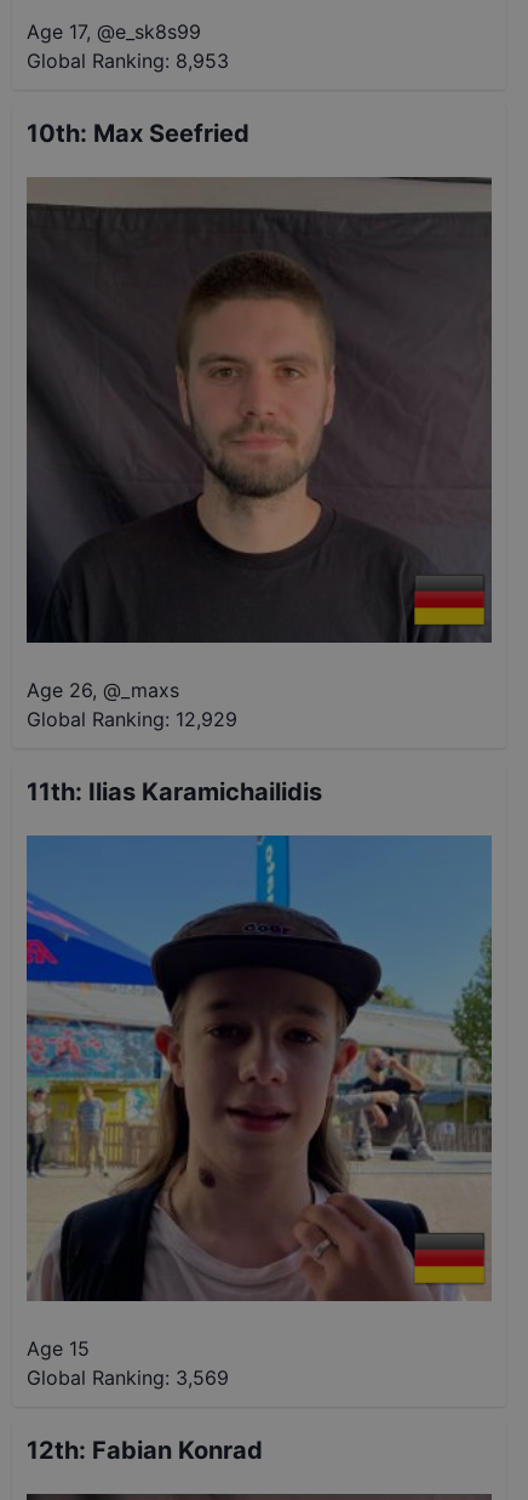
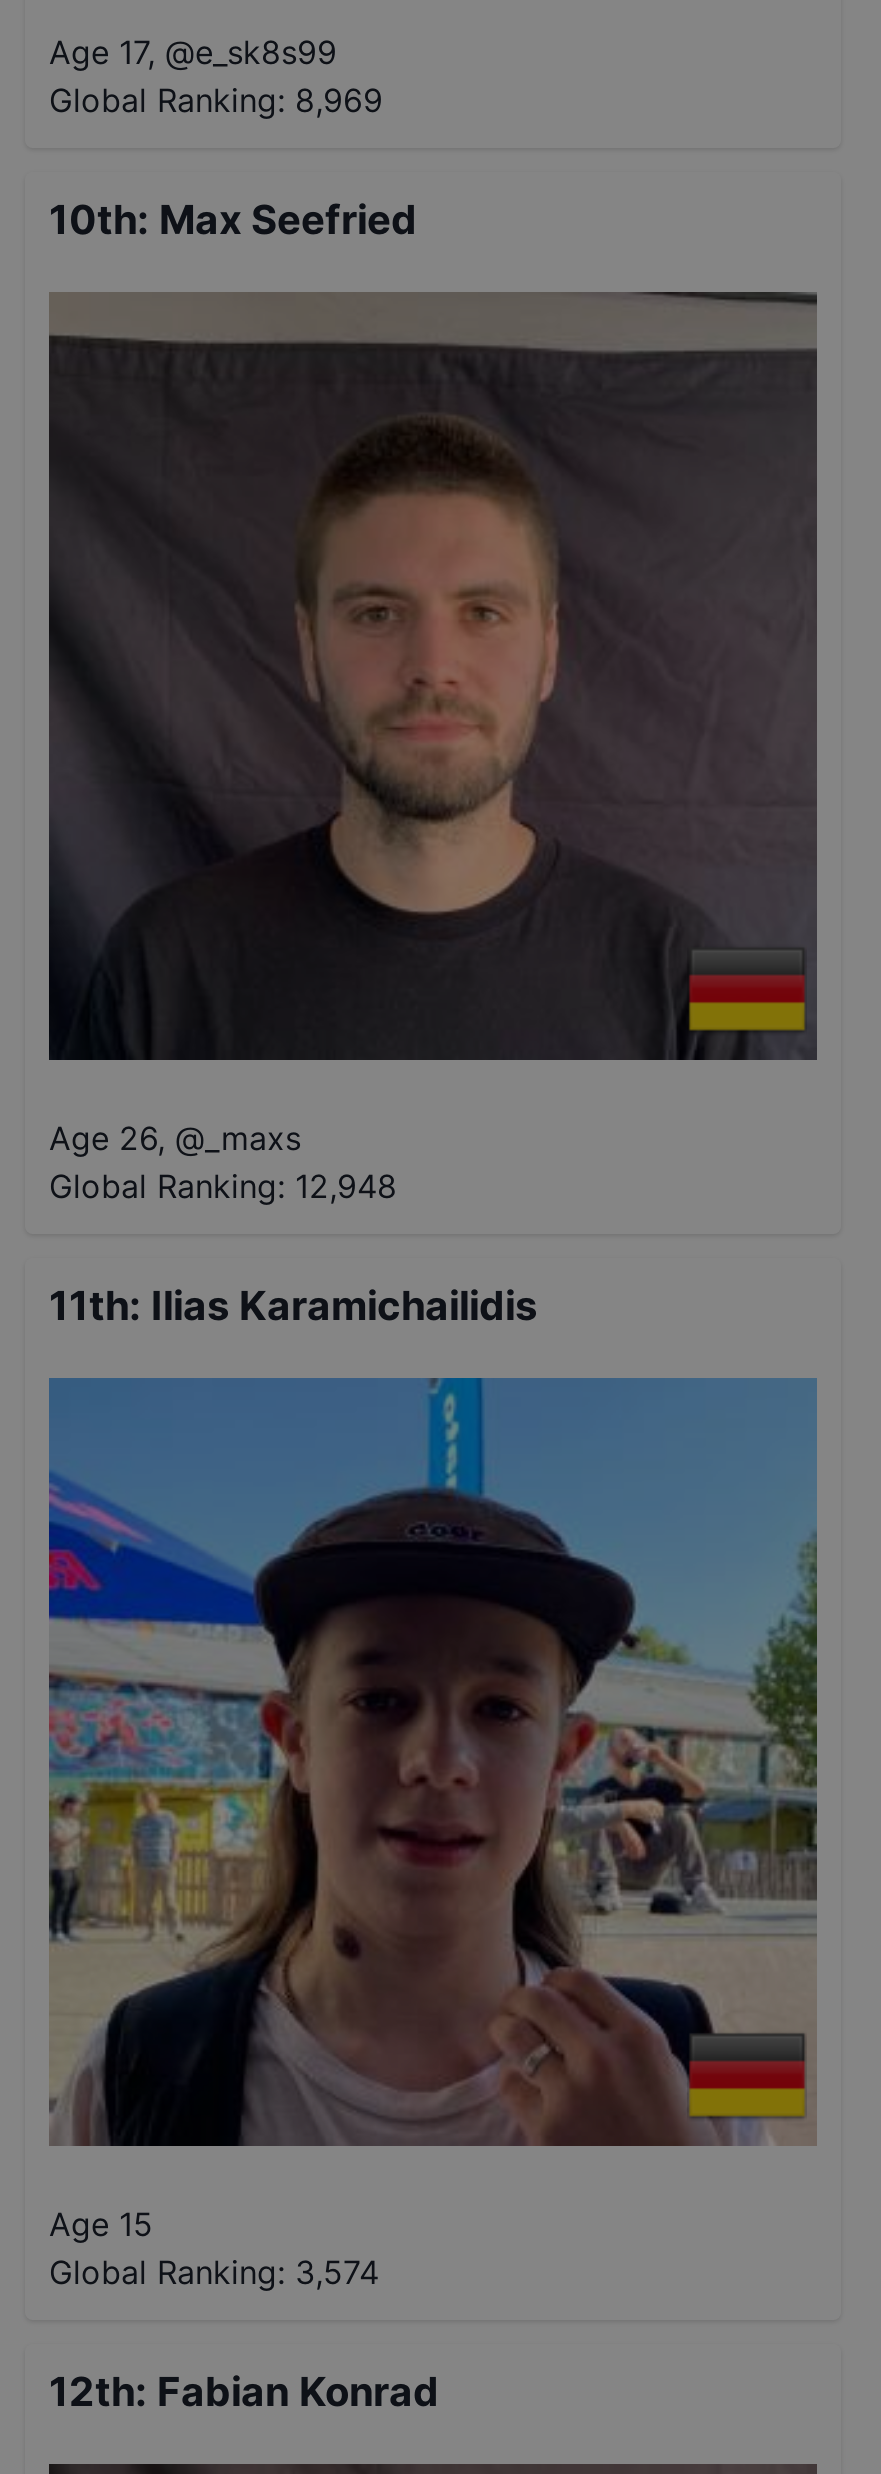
- Global Ranking: 8,953
+ Global Ranking: 8,969

- Global Ranking: 12,929
+ Global Ranking: 12,948

- Global Ranking: 3,569
+ Global Ranking: 3,574
